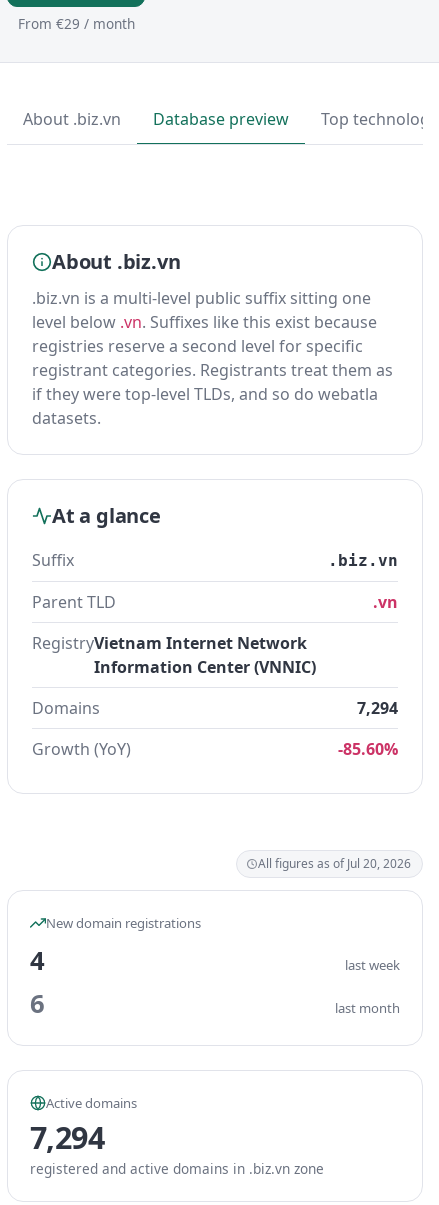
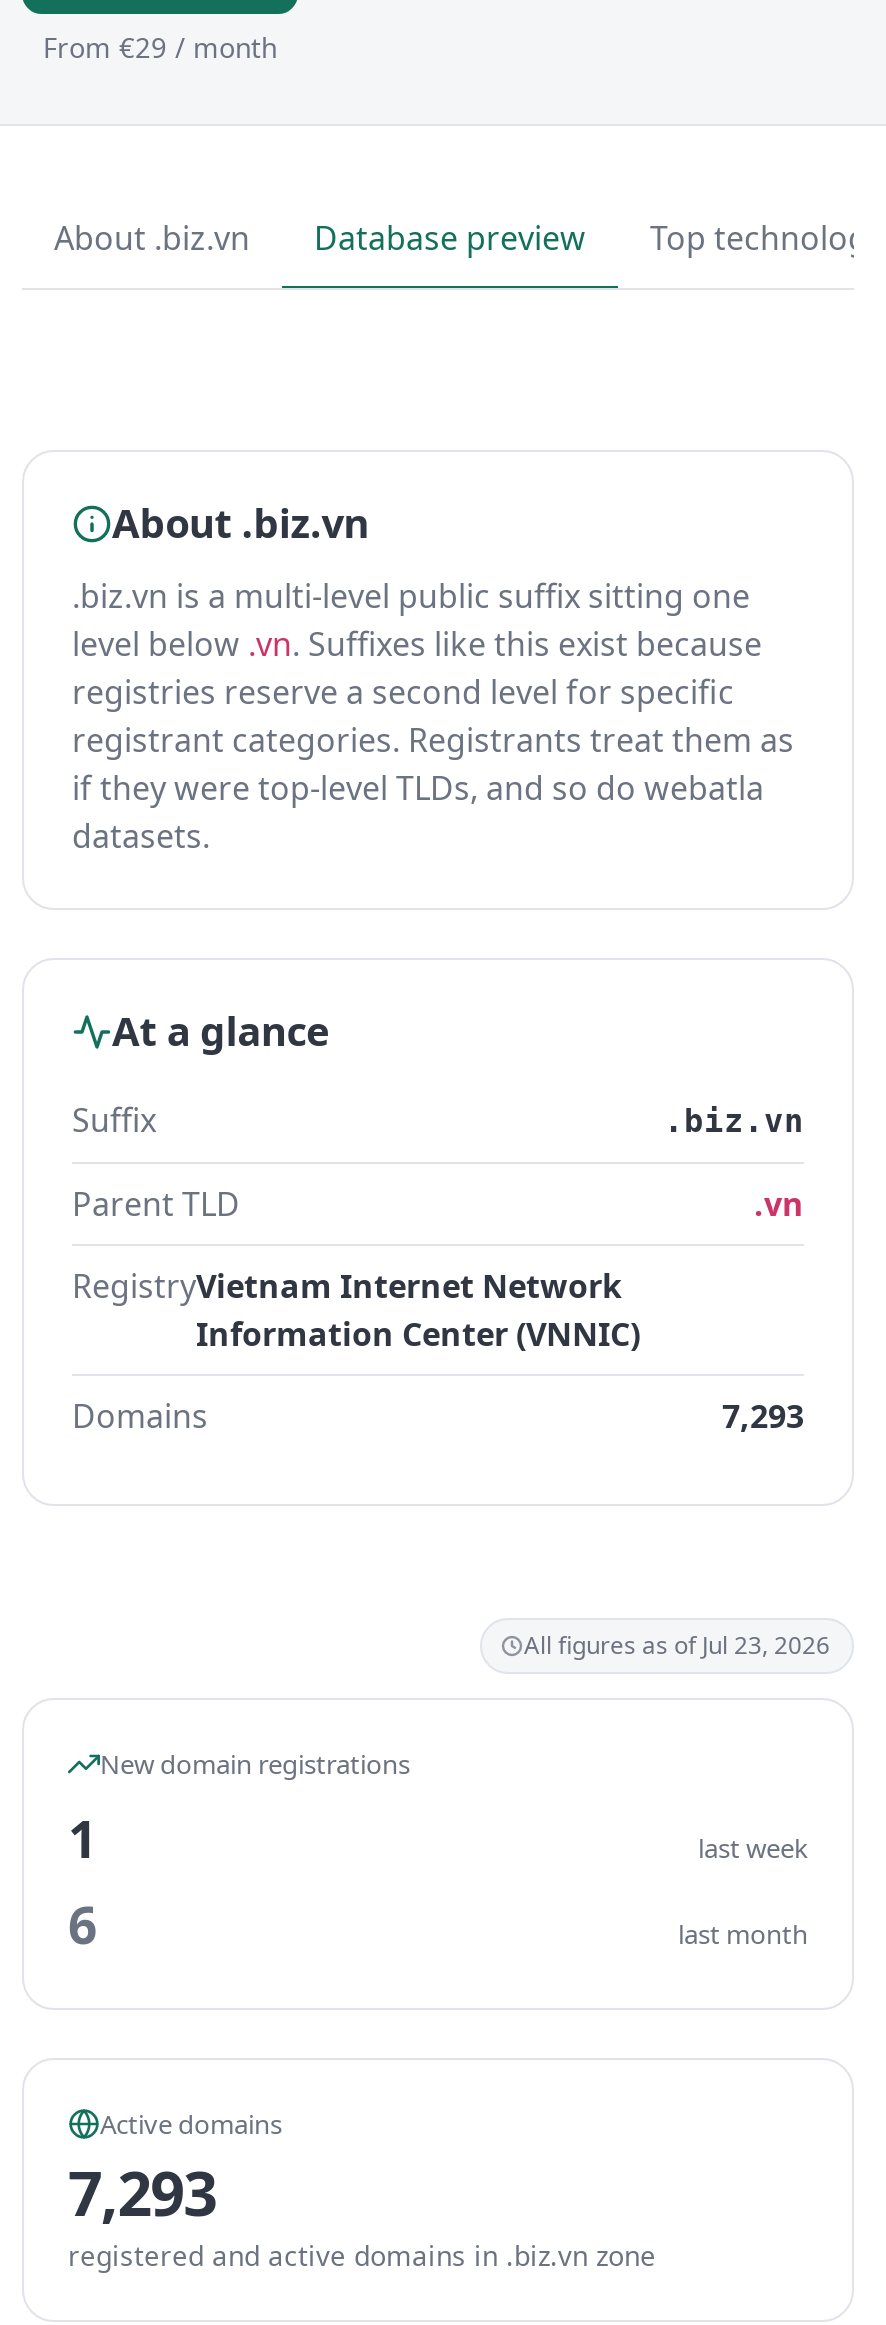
- 7,294
- Growth (YoY)
- -85.60%
+ 7,293

- All figures as of Jul 20, 2026
+ All figures as of Jul 23, 2026

- 4
+ 1

- 7,294
+ 7,293
